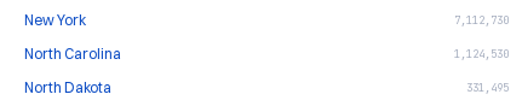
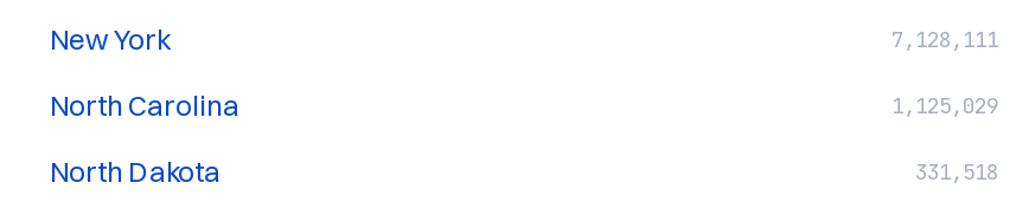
- 7,112,730
+ 7,128,111

- 1,124,530
+ 1,125,029

- 331,495
+ 331,518
